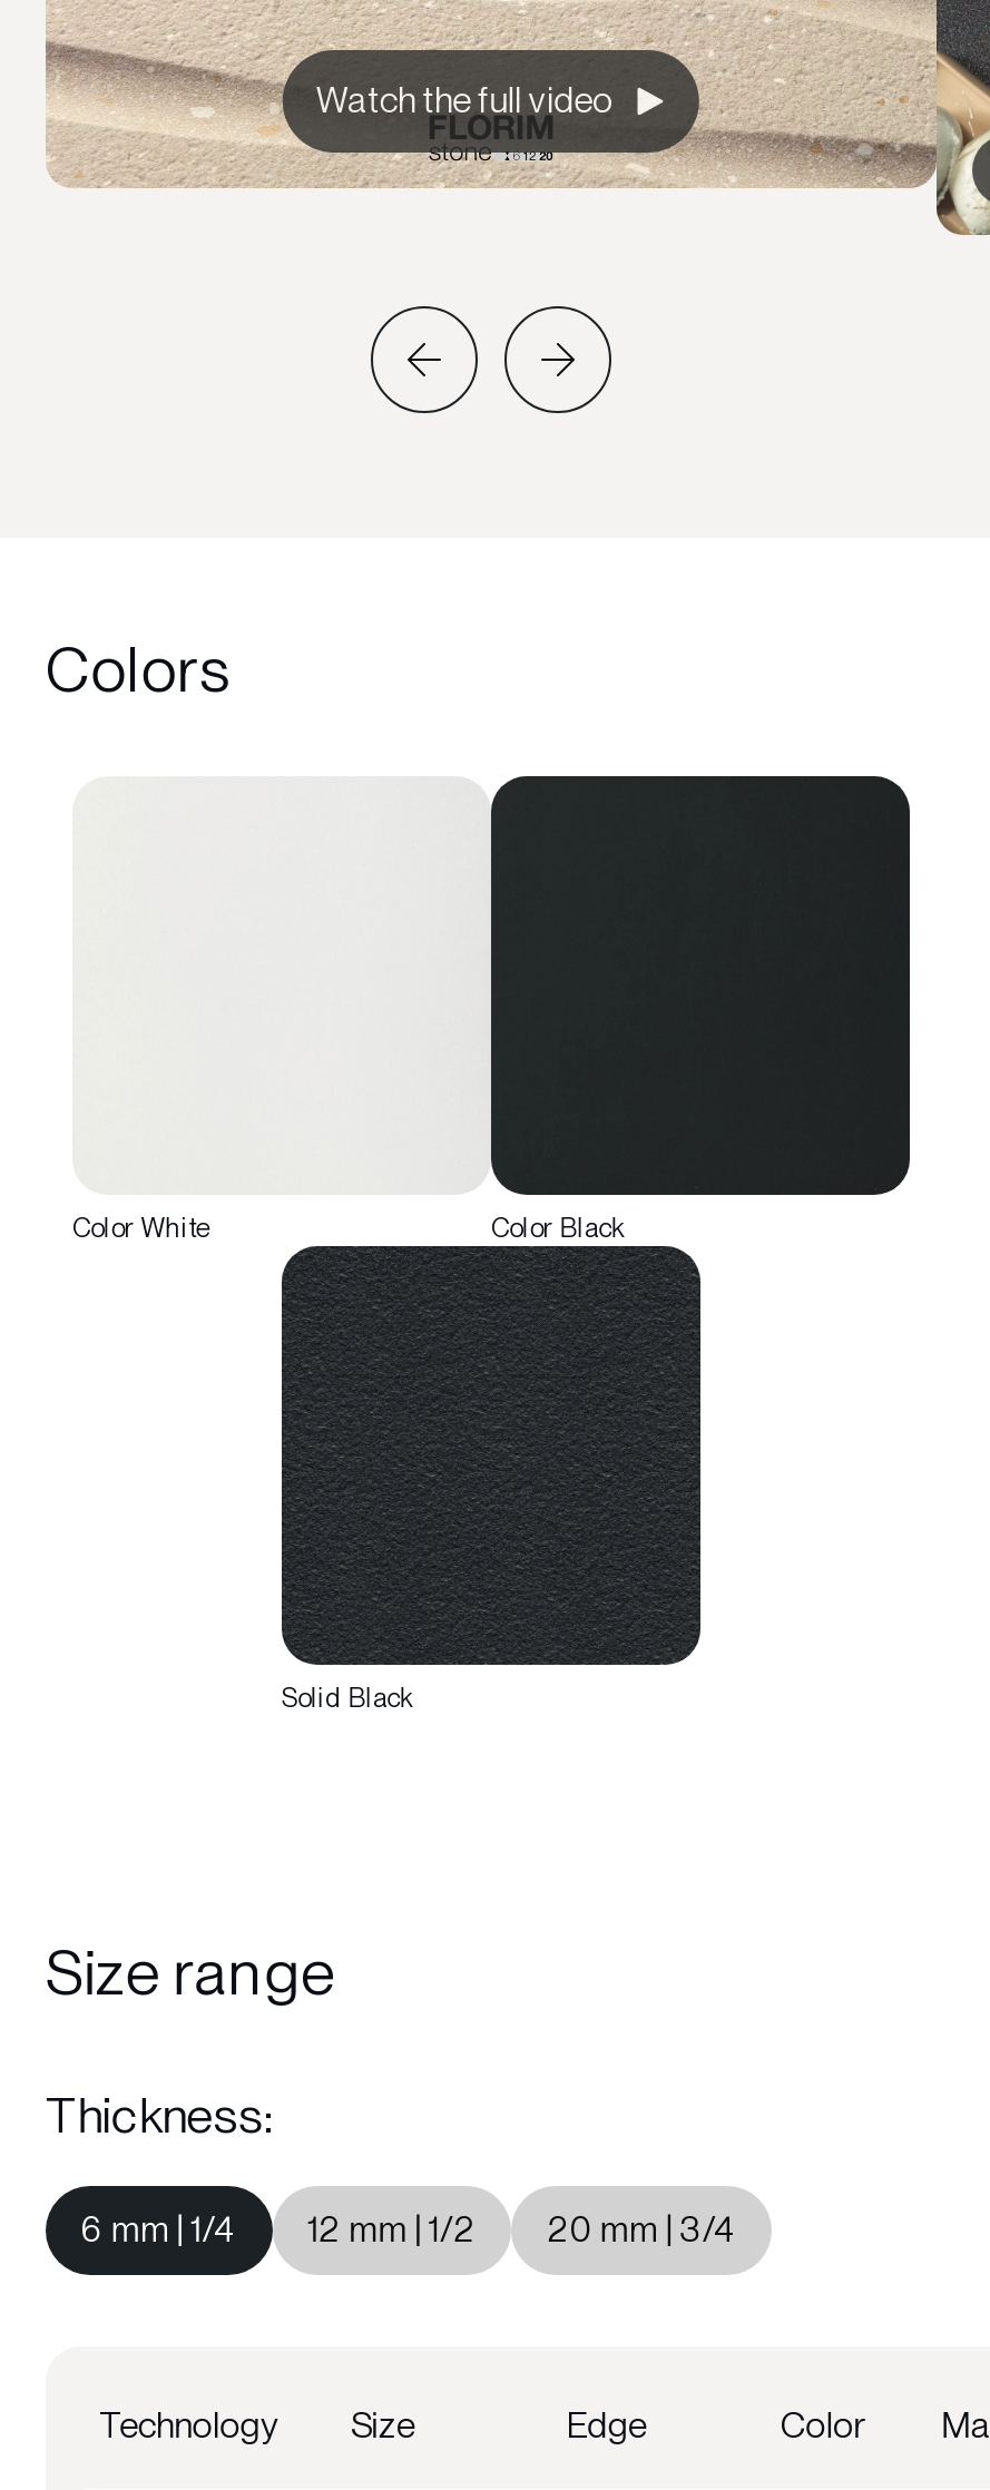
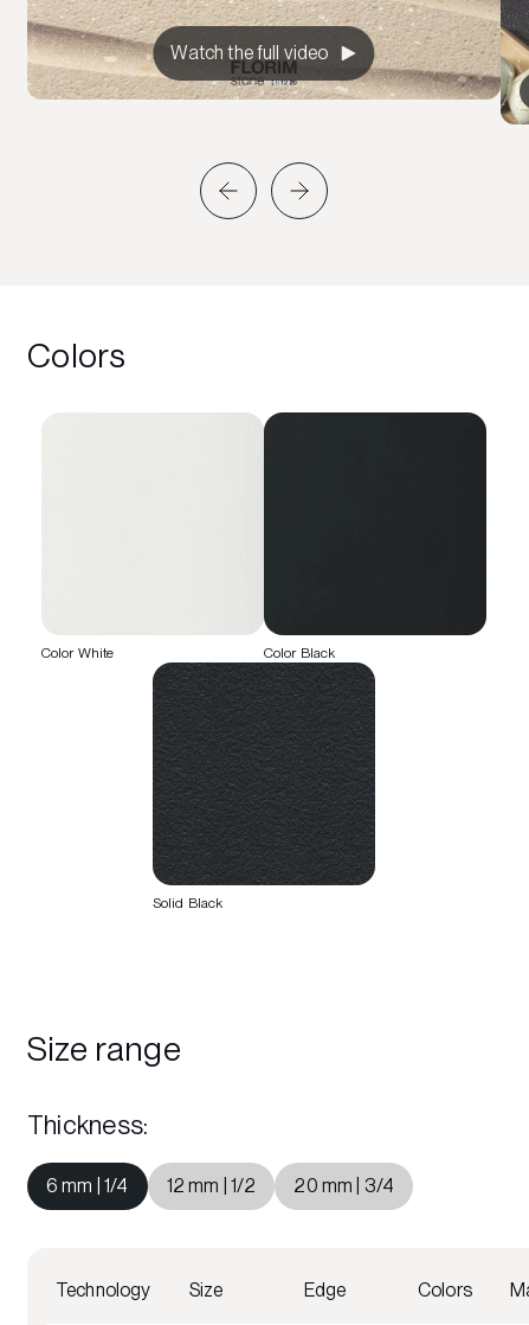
- Color
+ Colors
